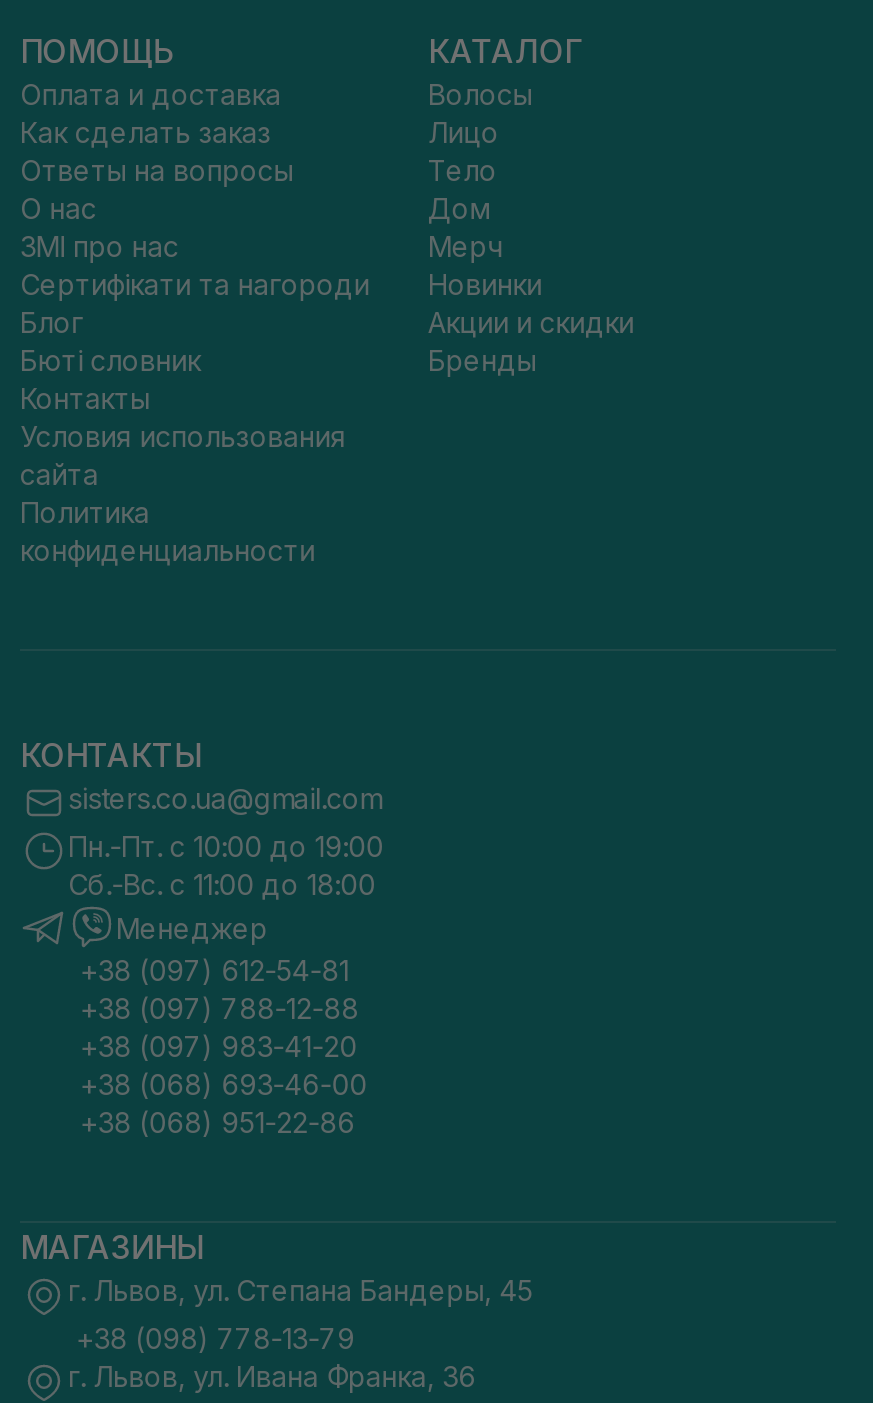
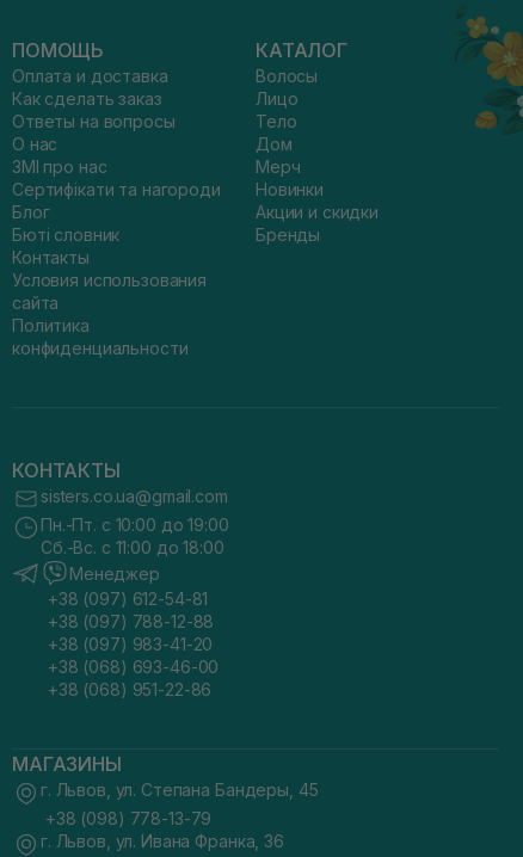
+ [image]
